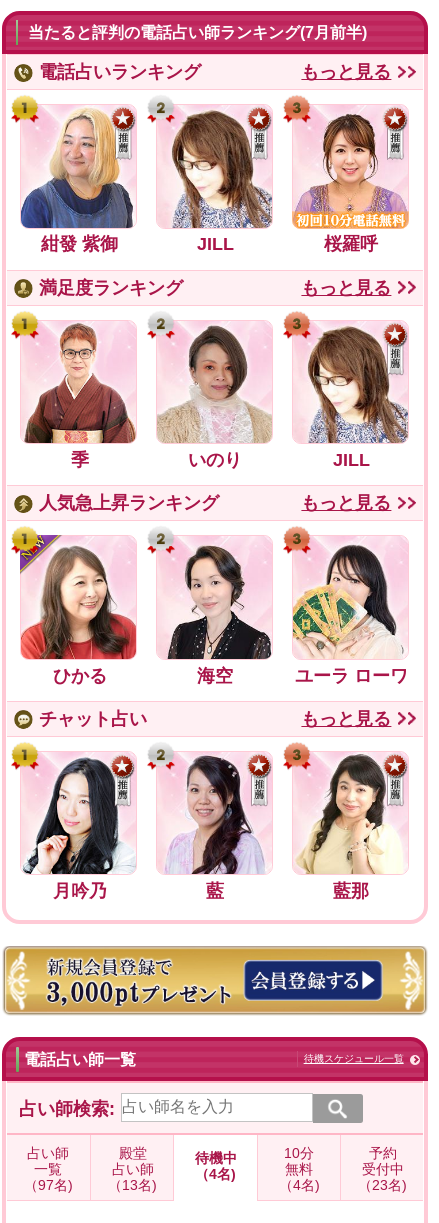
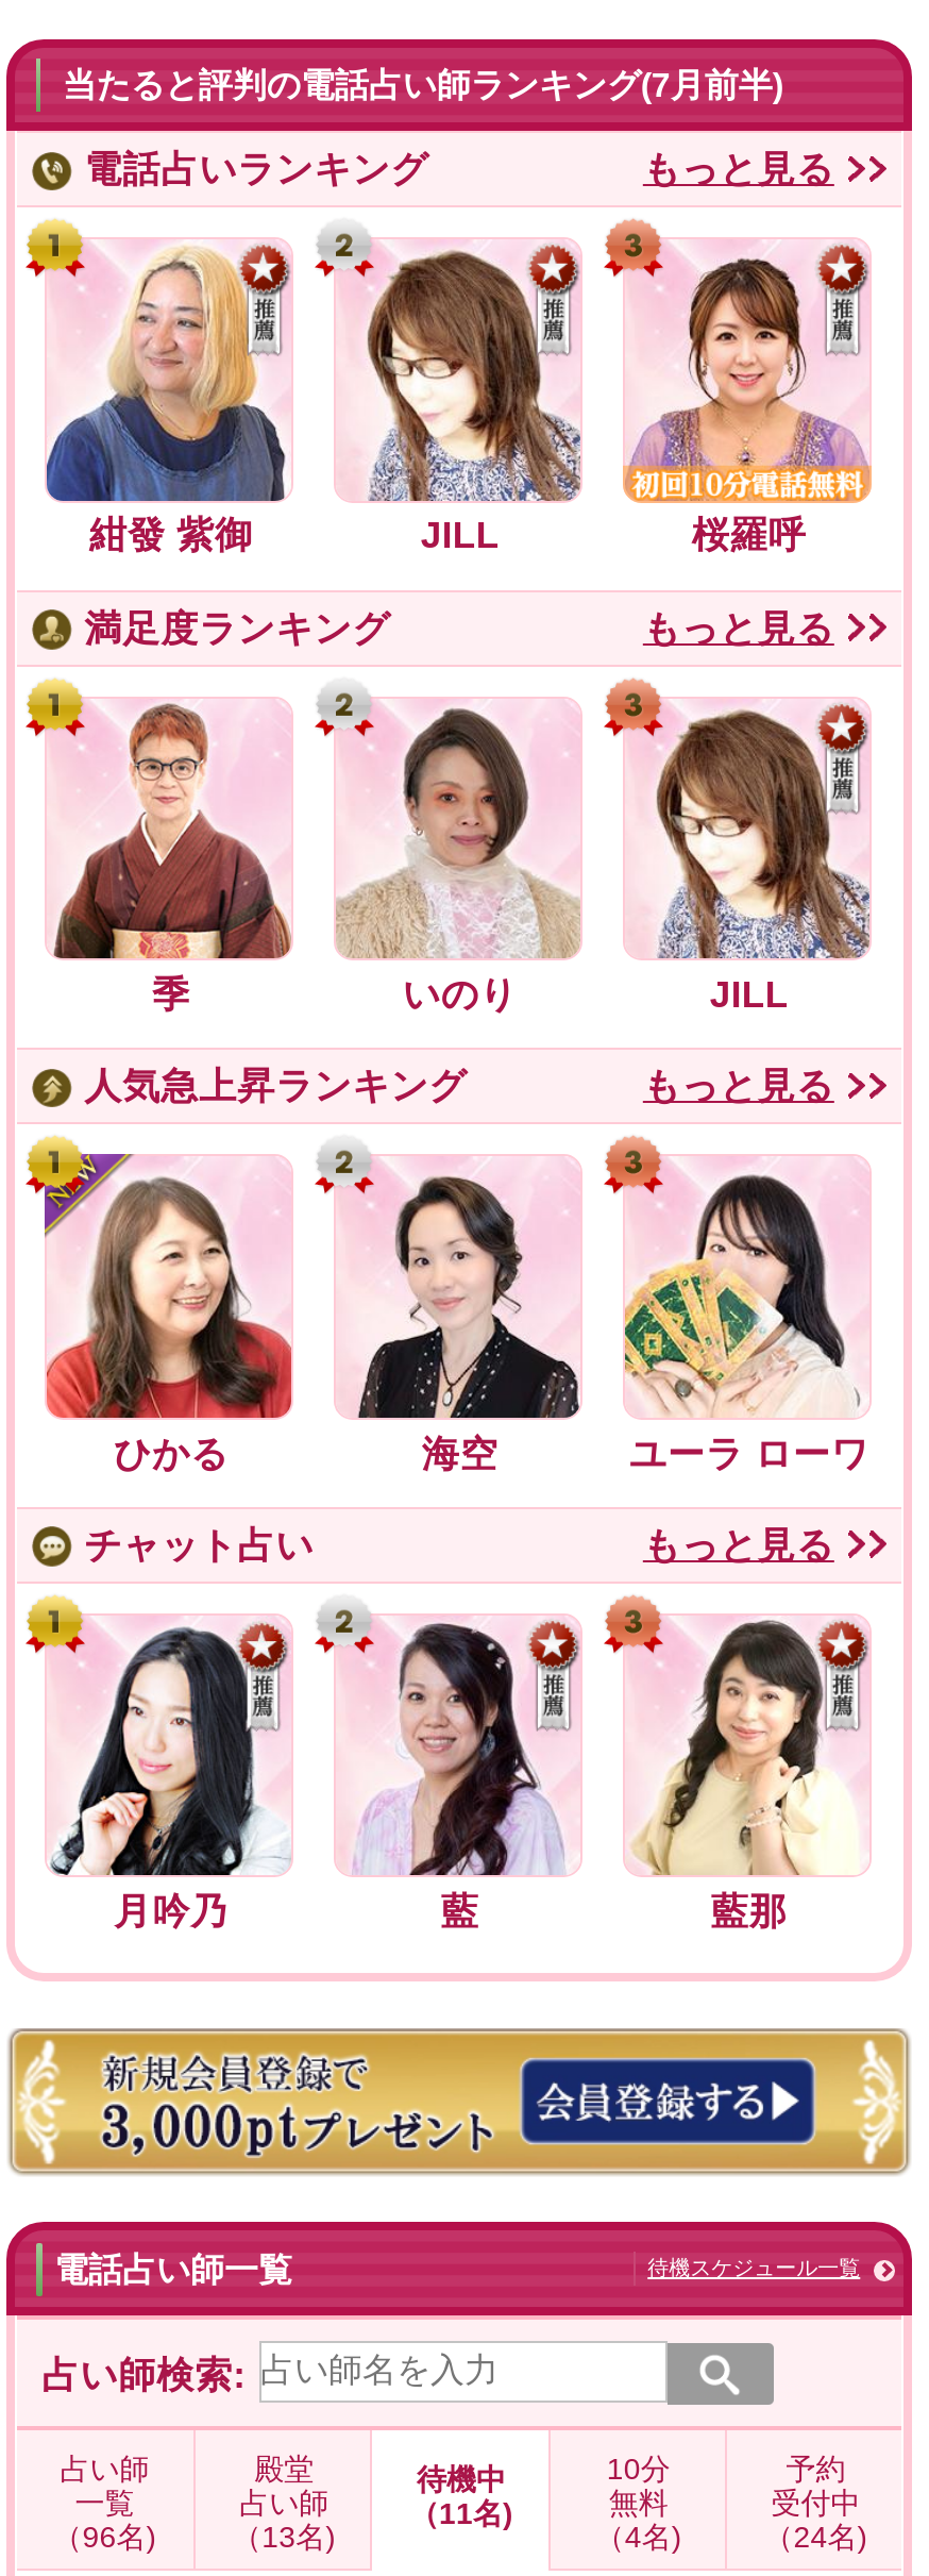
- （4名)
+ （11名)

- （97名)
+ （96名)

- （23名)
+ （24名)
